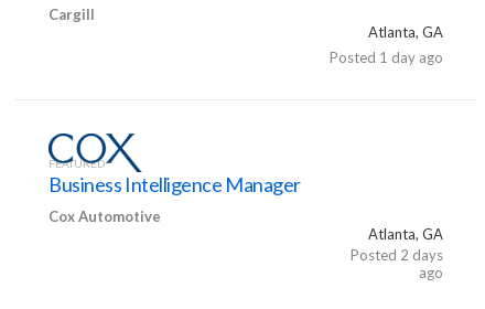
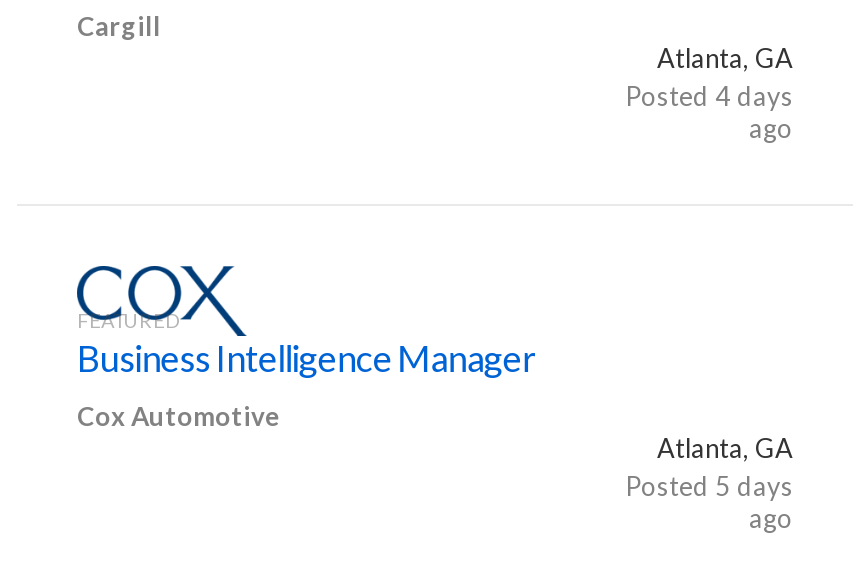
- Posted 1 day ago
+ Posted 4 days
+ ago

- Posted 2 days
+ Posted 5 days
